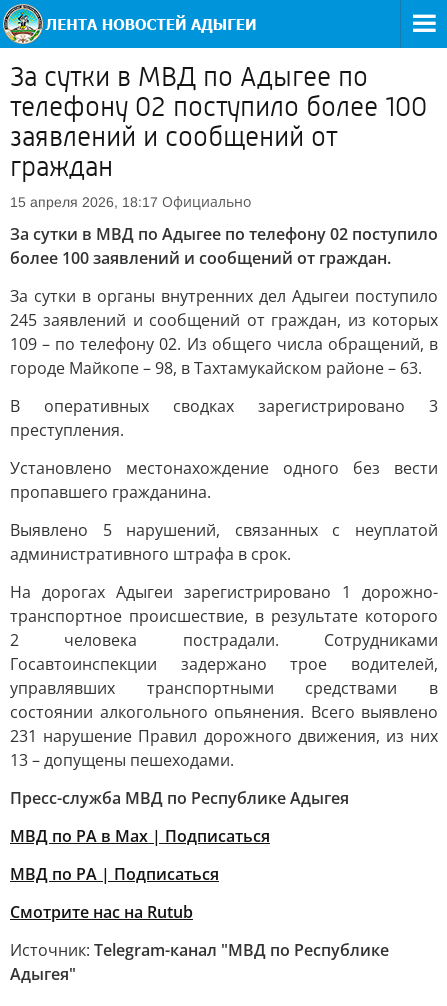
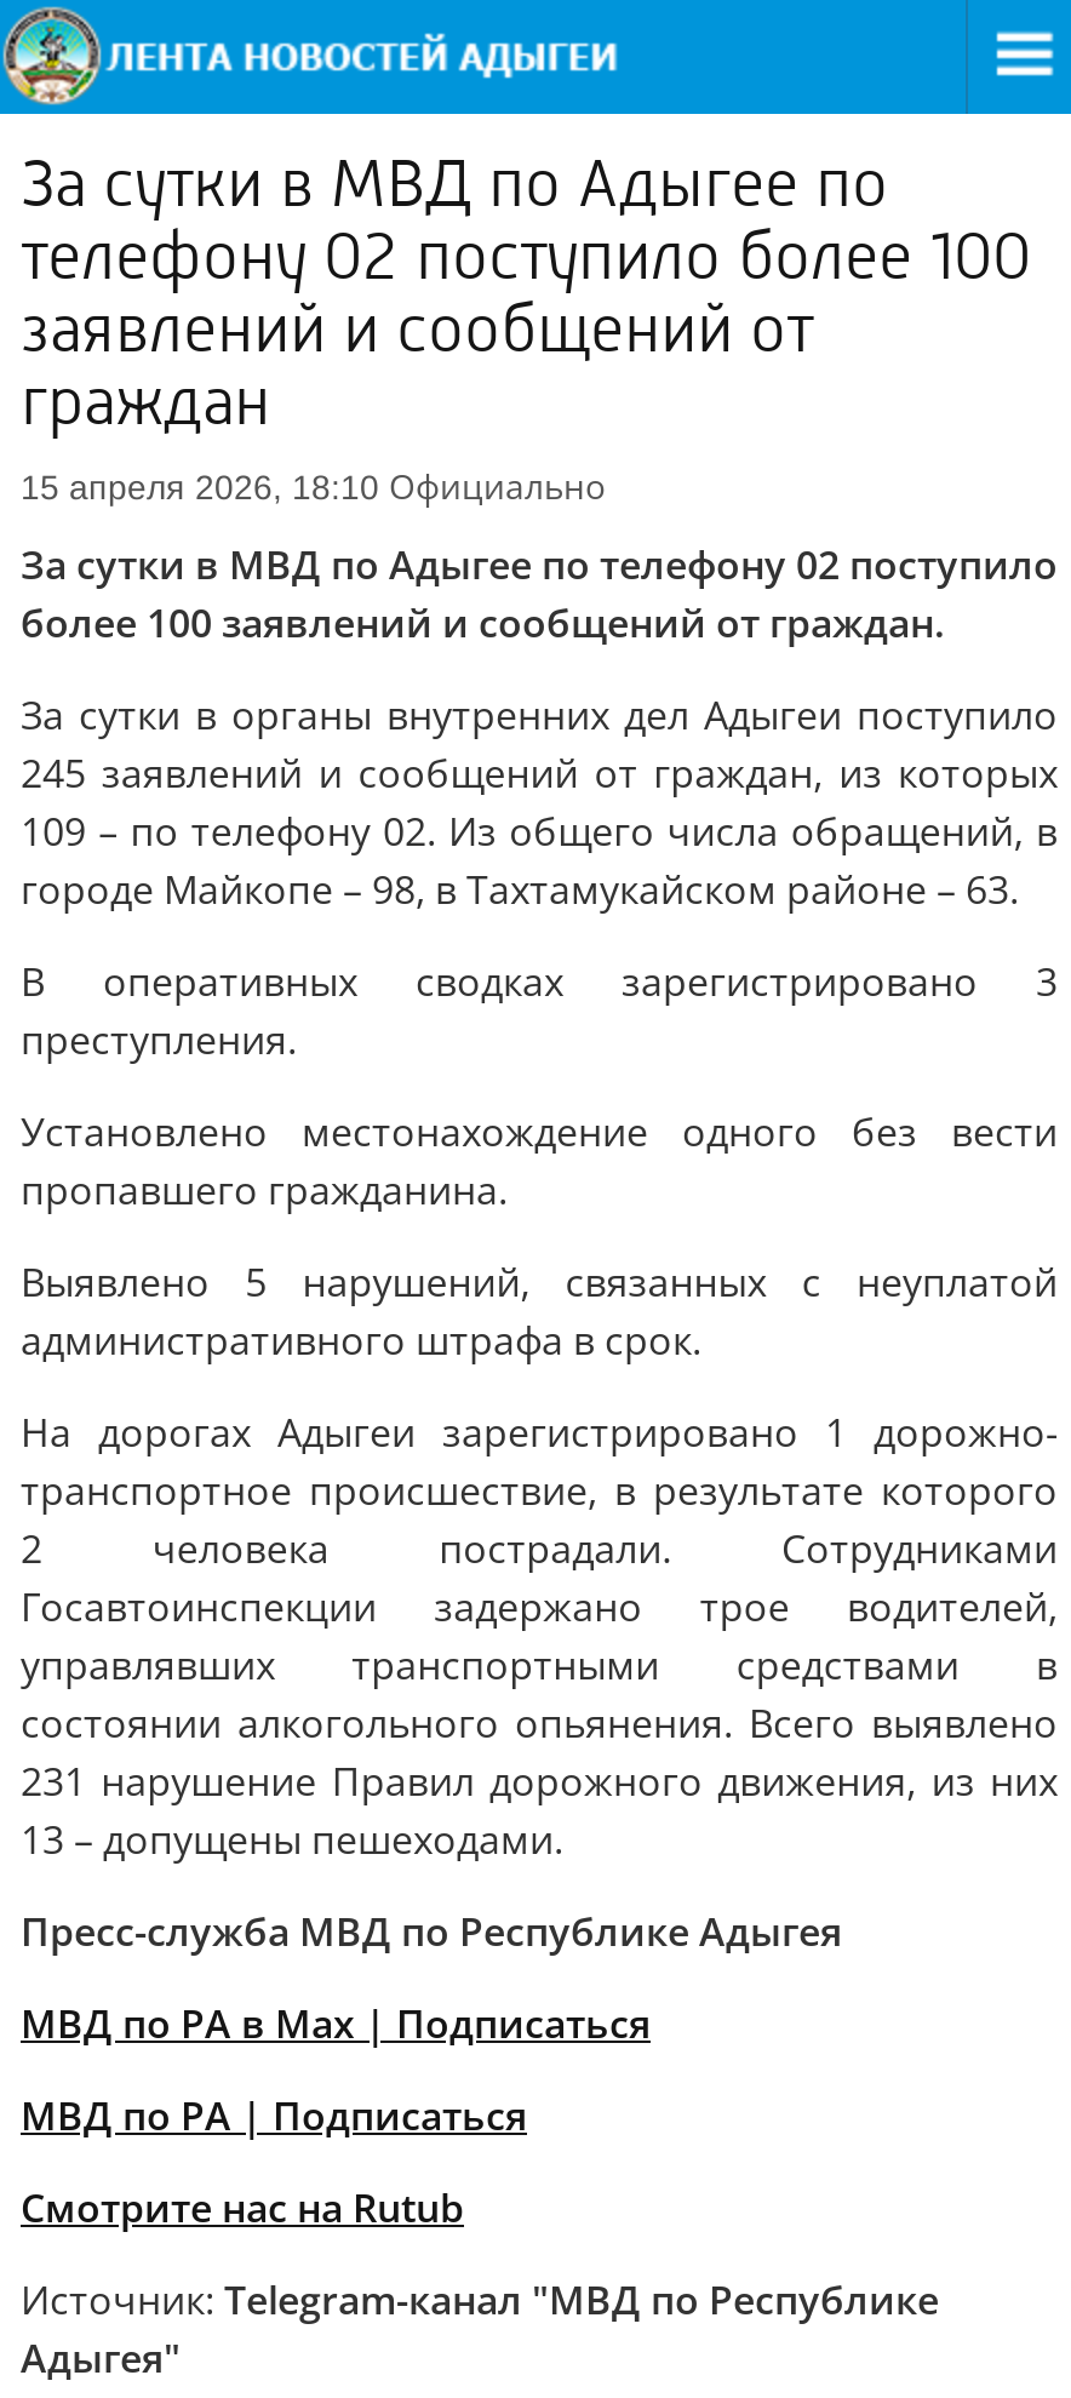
- 15 апреля 2026, 18:17 Официально
+ 15 апреля 2026, 18:10 Официально
